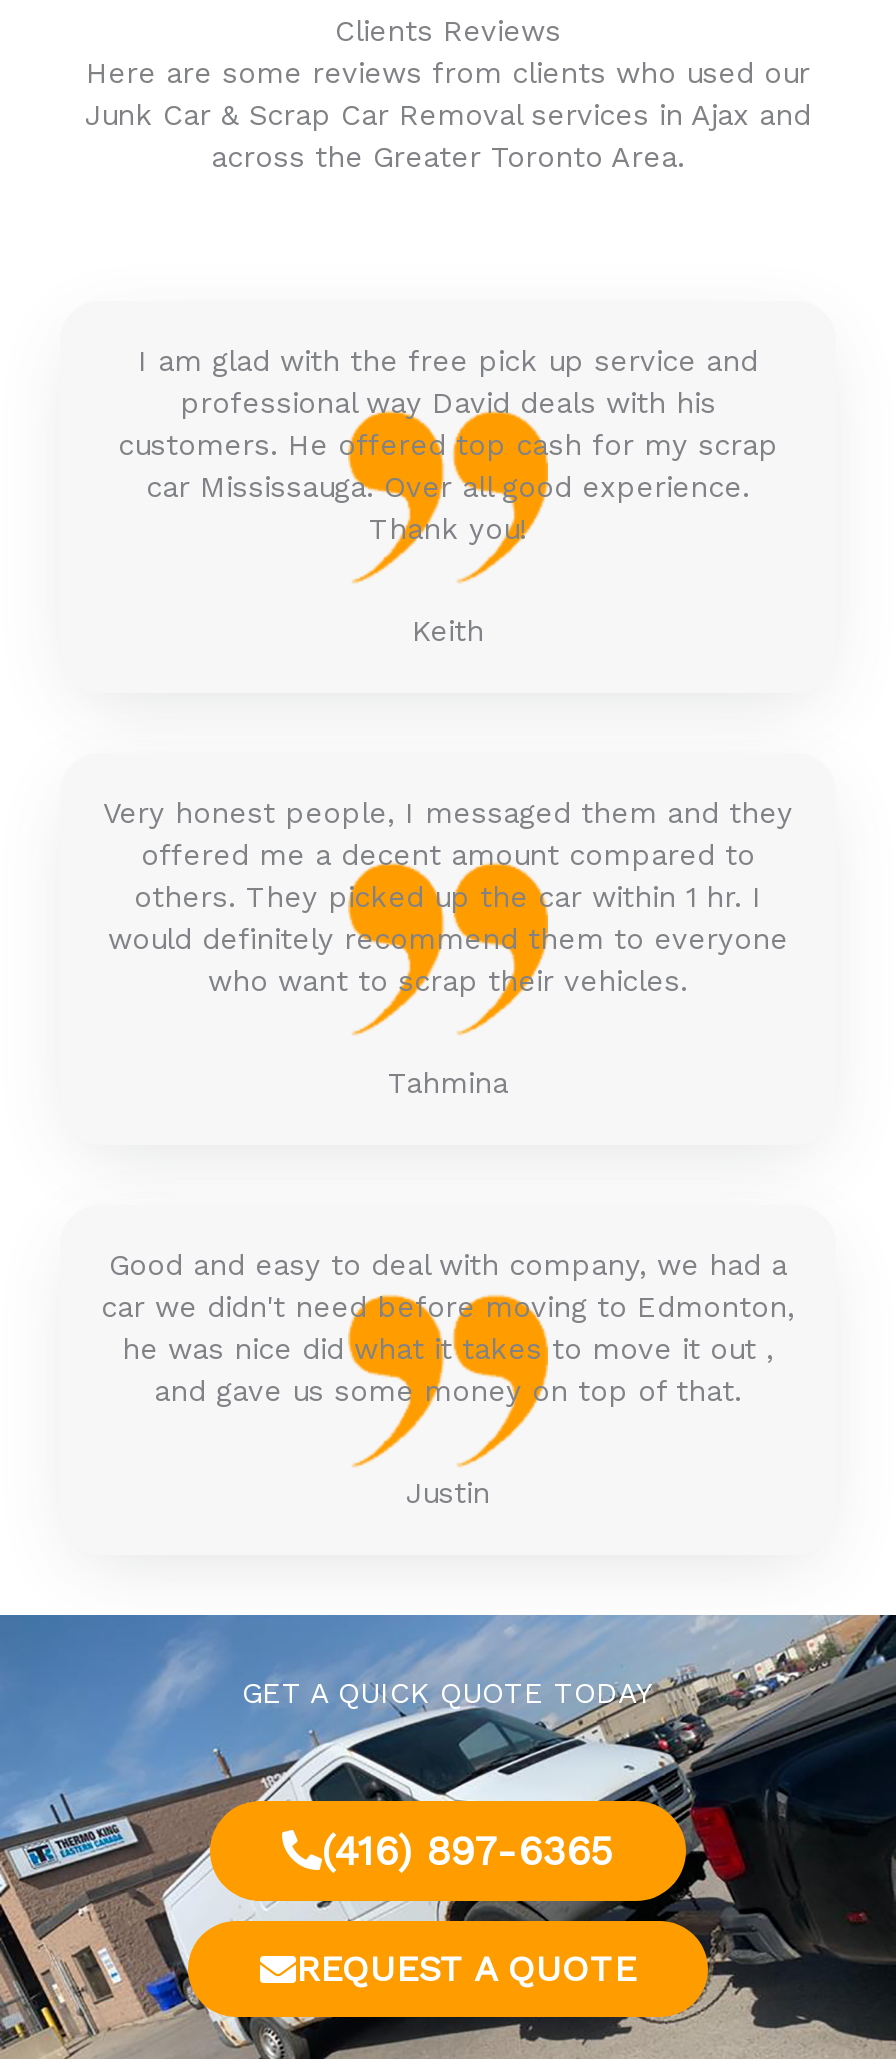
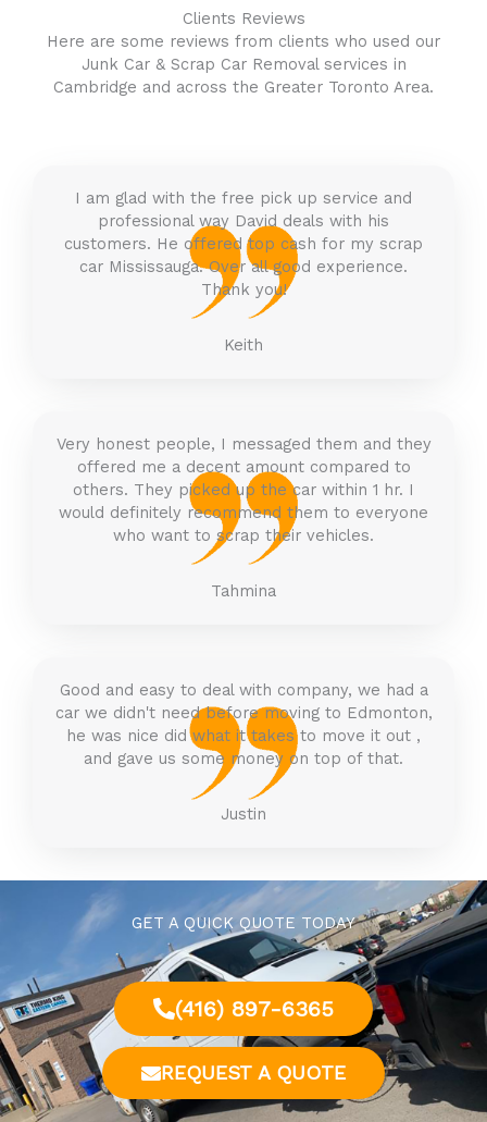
- Junk Car & Scrap Car Removal services in Ajax and
- across the Greater Toronto Area.
+ Junk Car & Scrap Car Removal services in
+ Cambridge and across the Greater Toronto Area.
